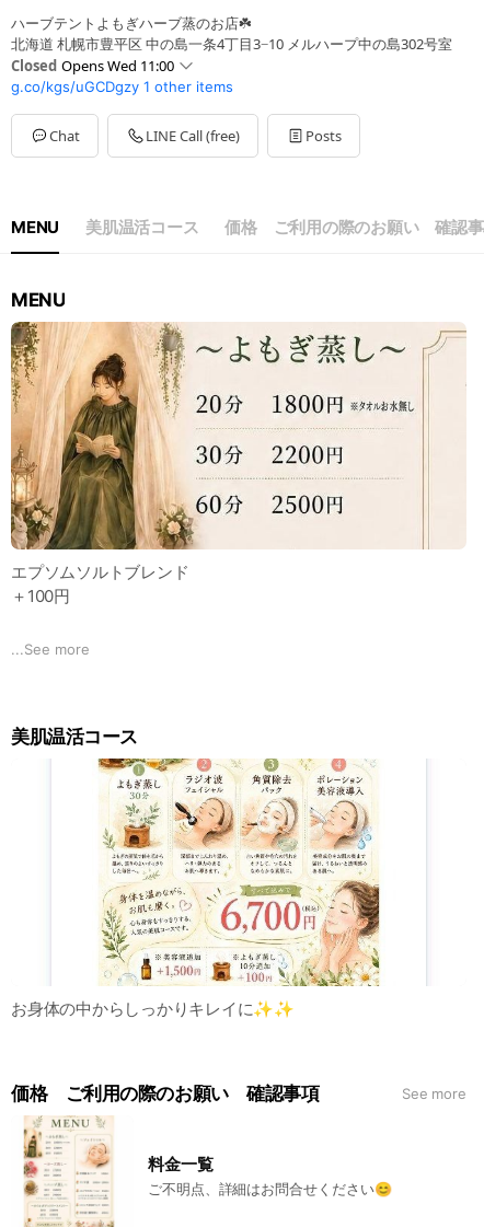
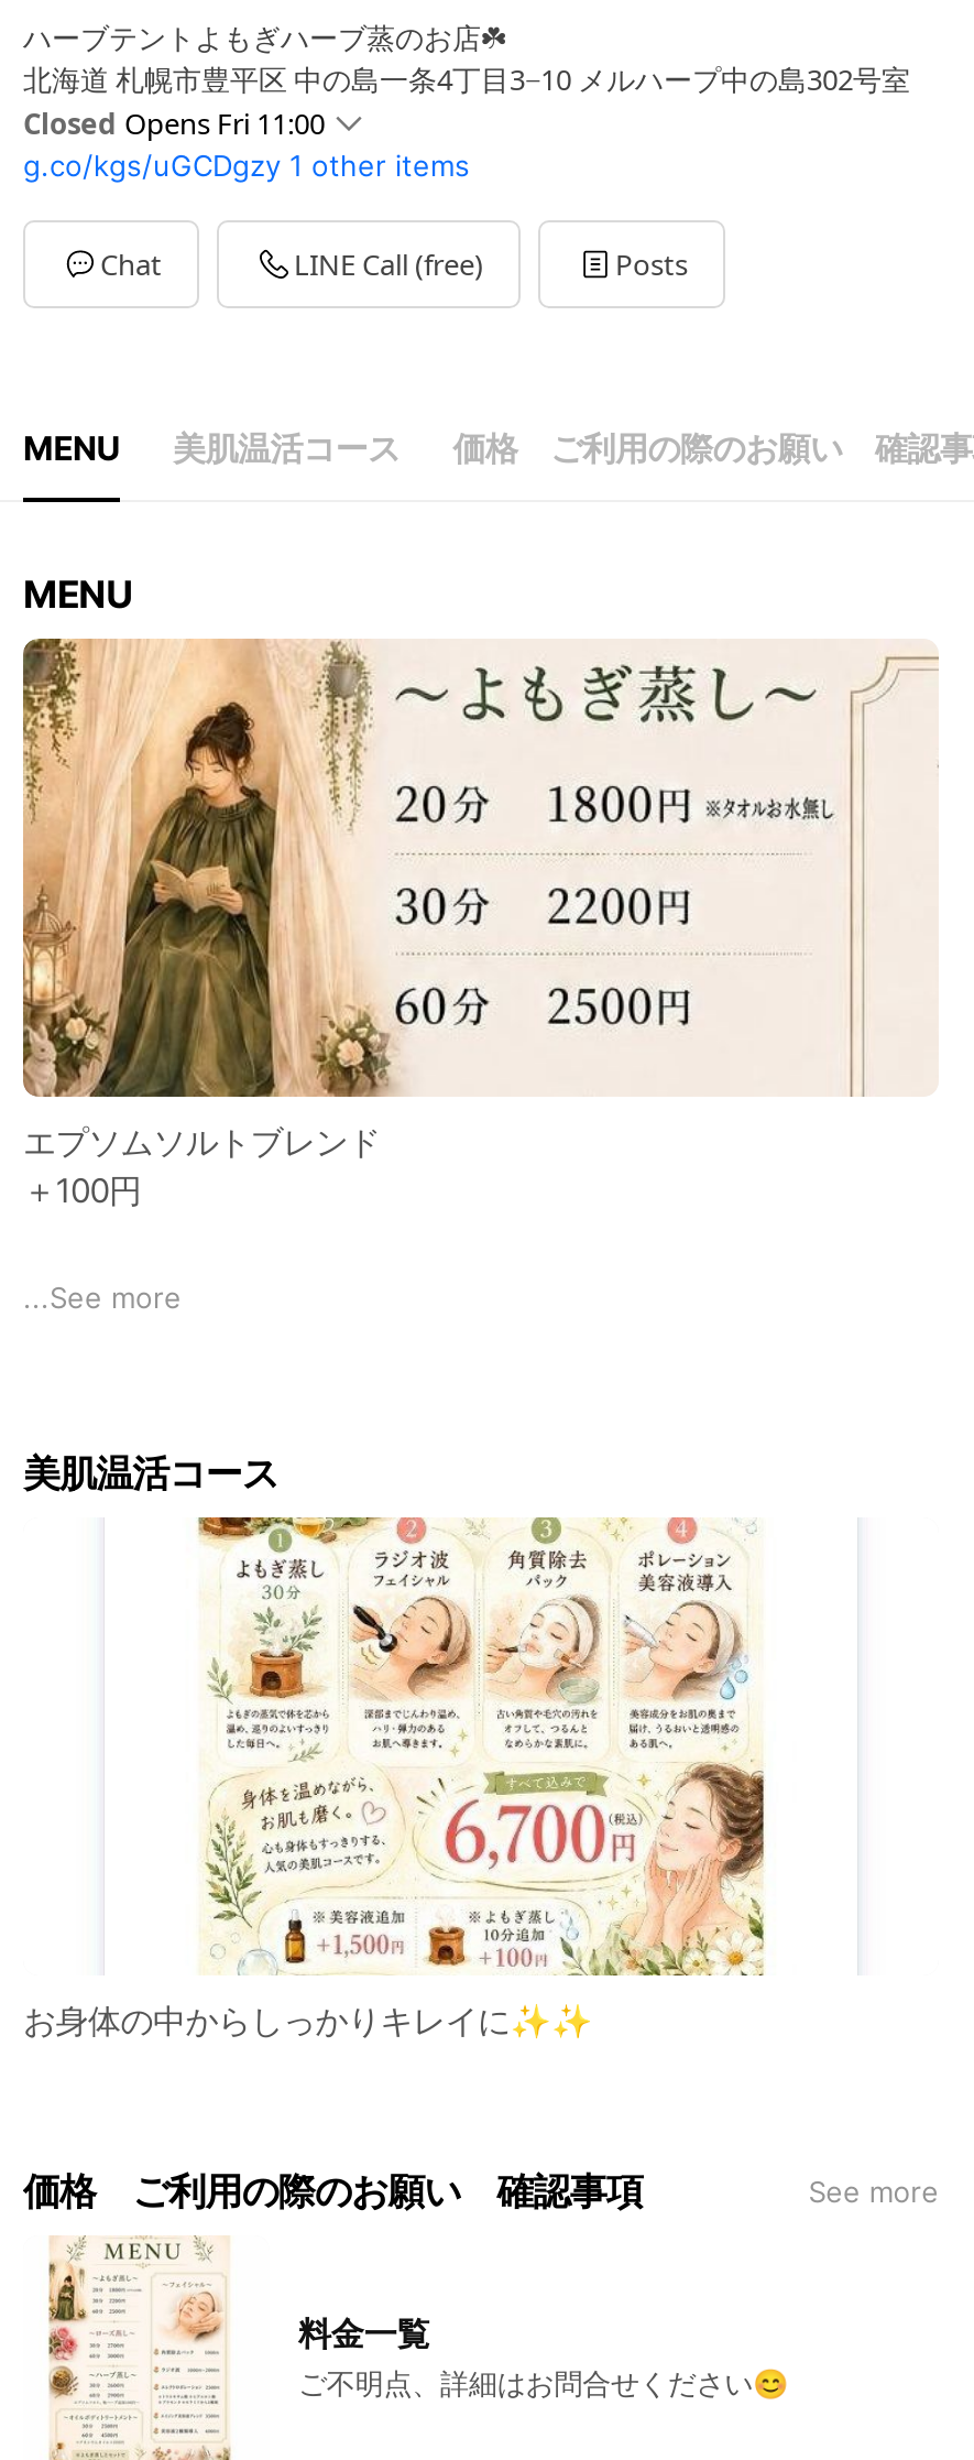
- Closed Opens Wed 11:00
+ Closed Opens Fri 11:00
